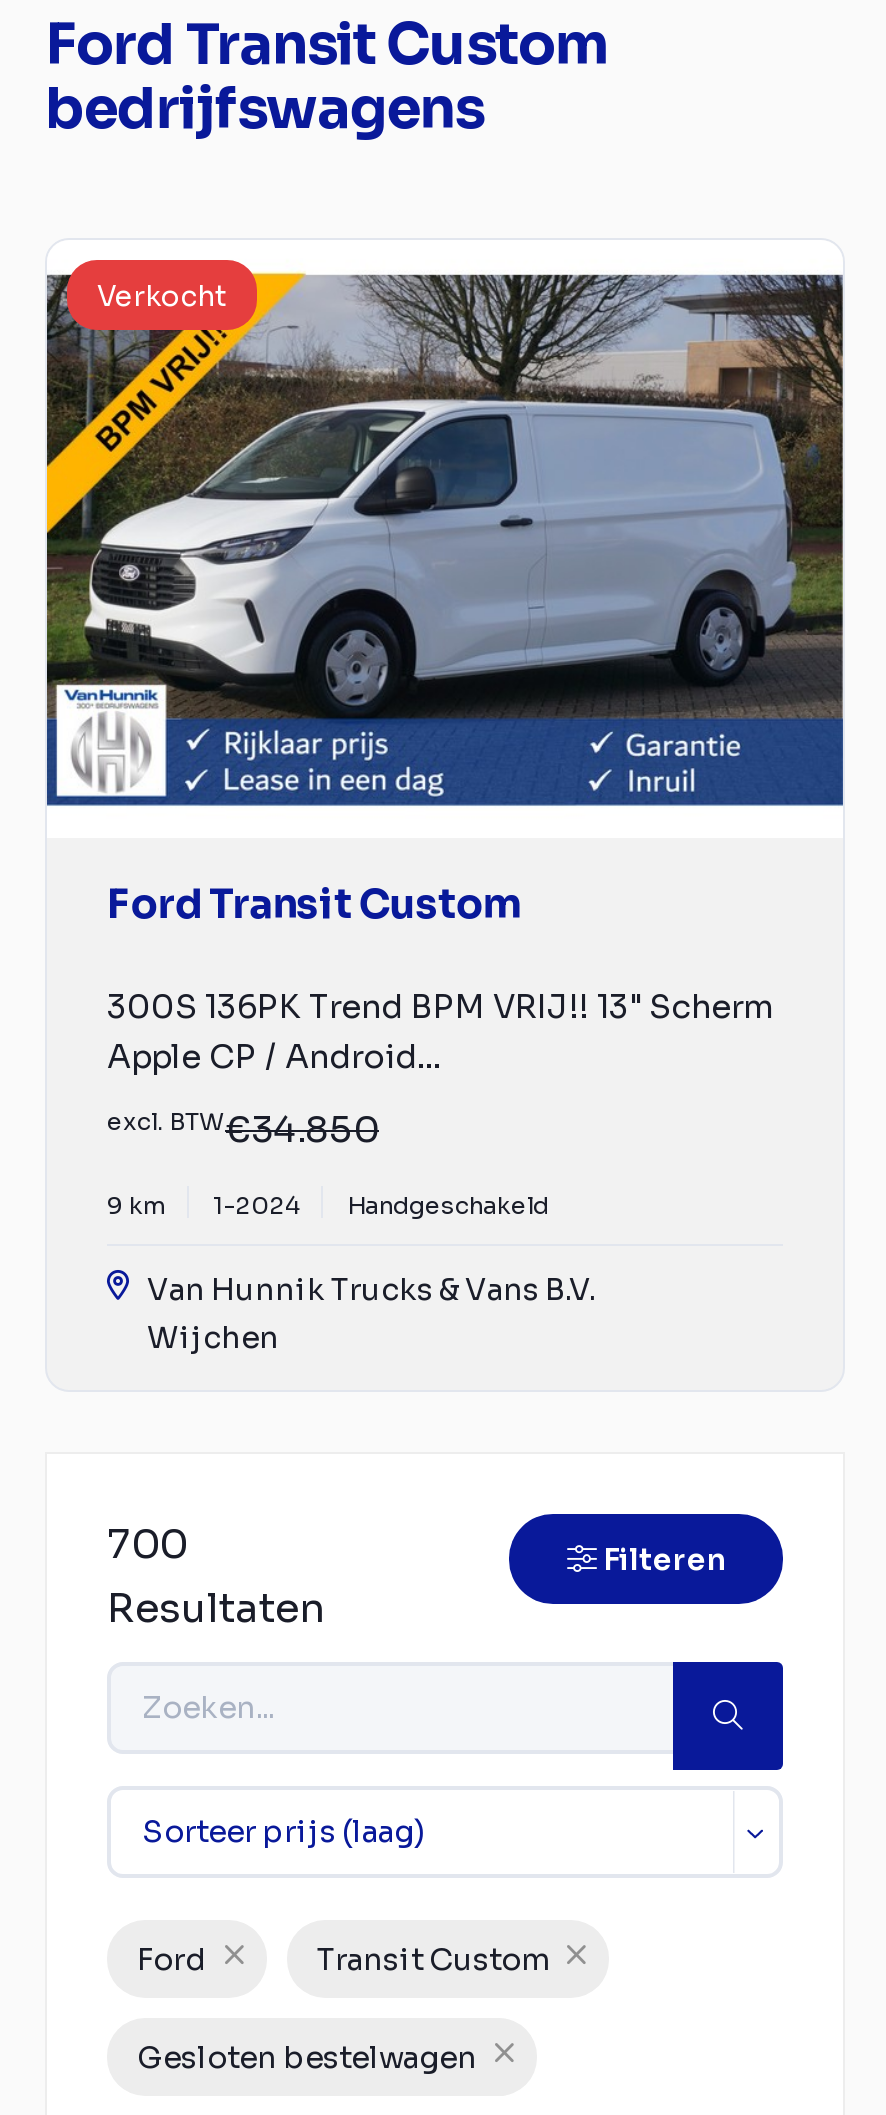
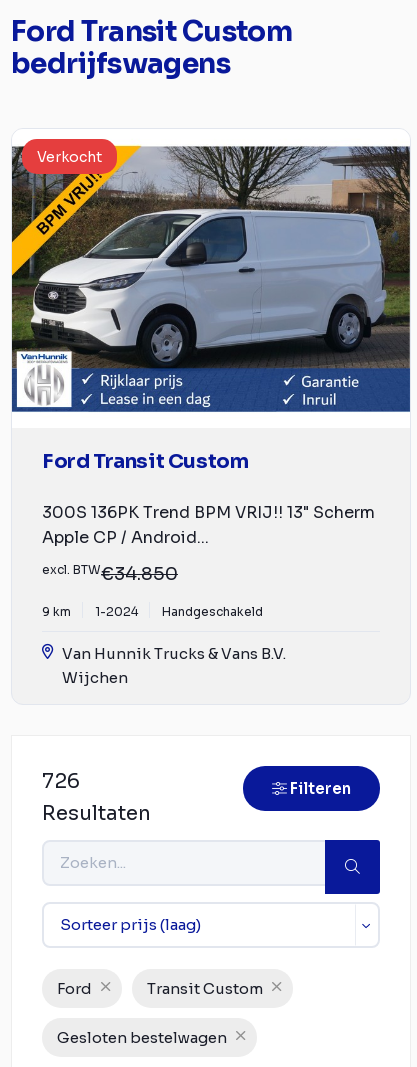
- 700
+ 726
